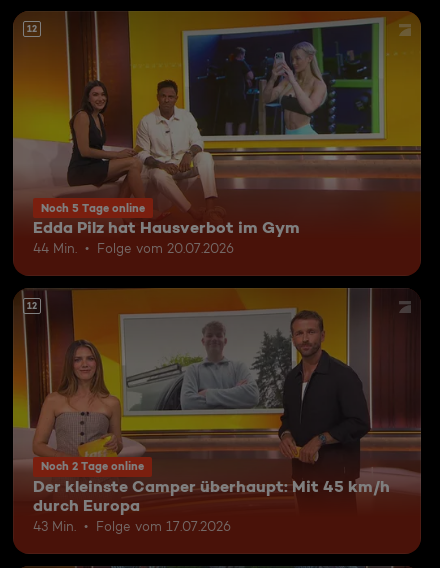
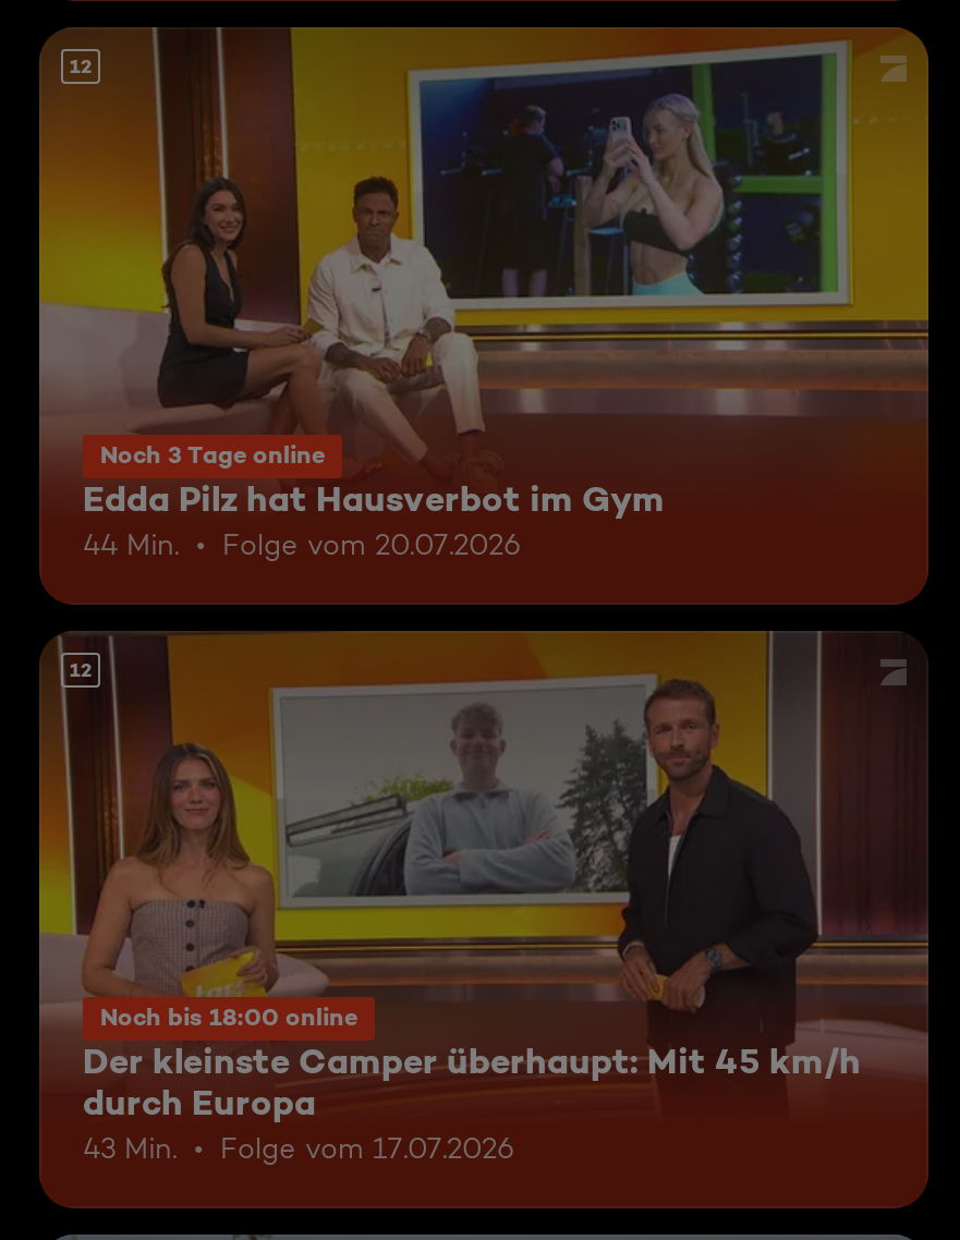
- Noch 5 Tage online
+ Noch 3 Tage online

- Noch 2 Tage online
+ Noch bis 18:00 online
